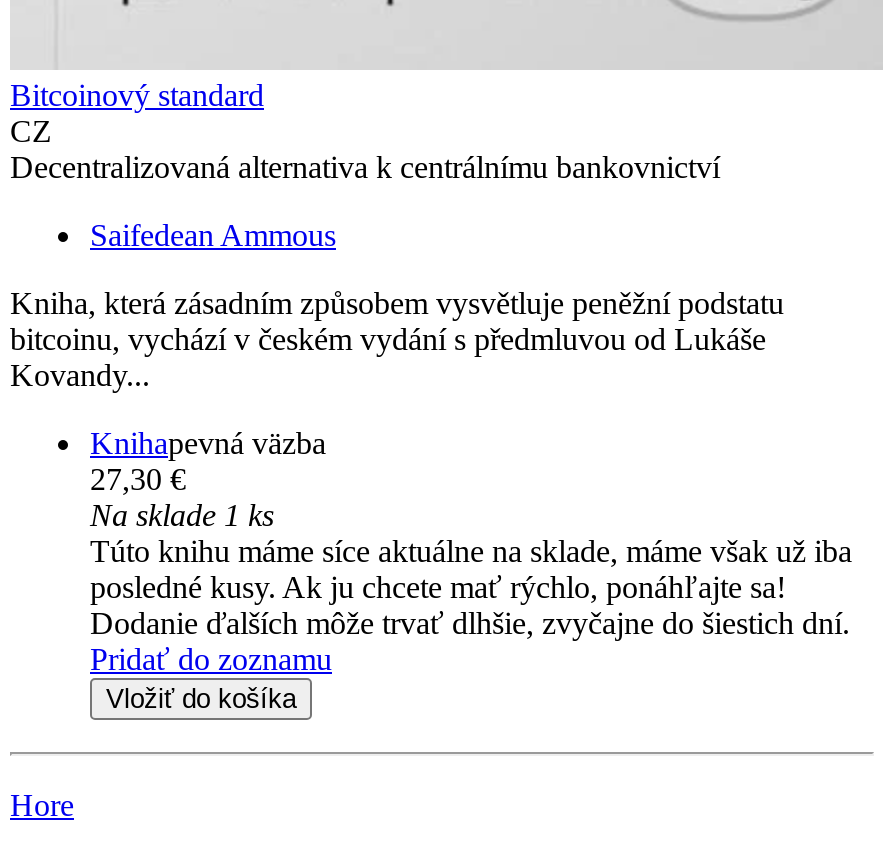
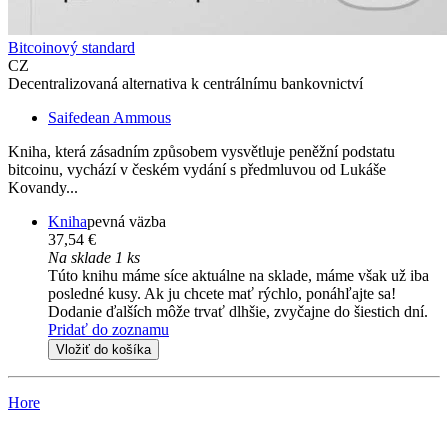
- 27,30 €
+ 37,54 €
